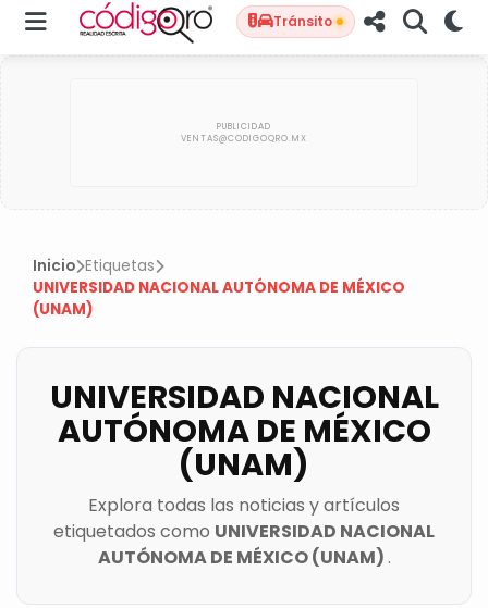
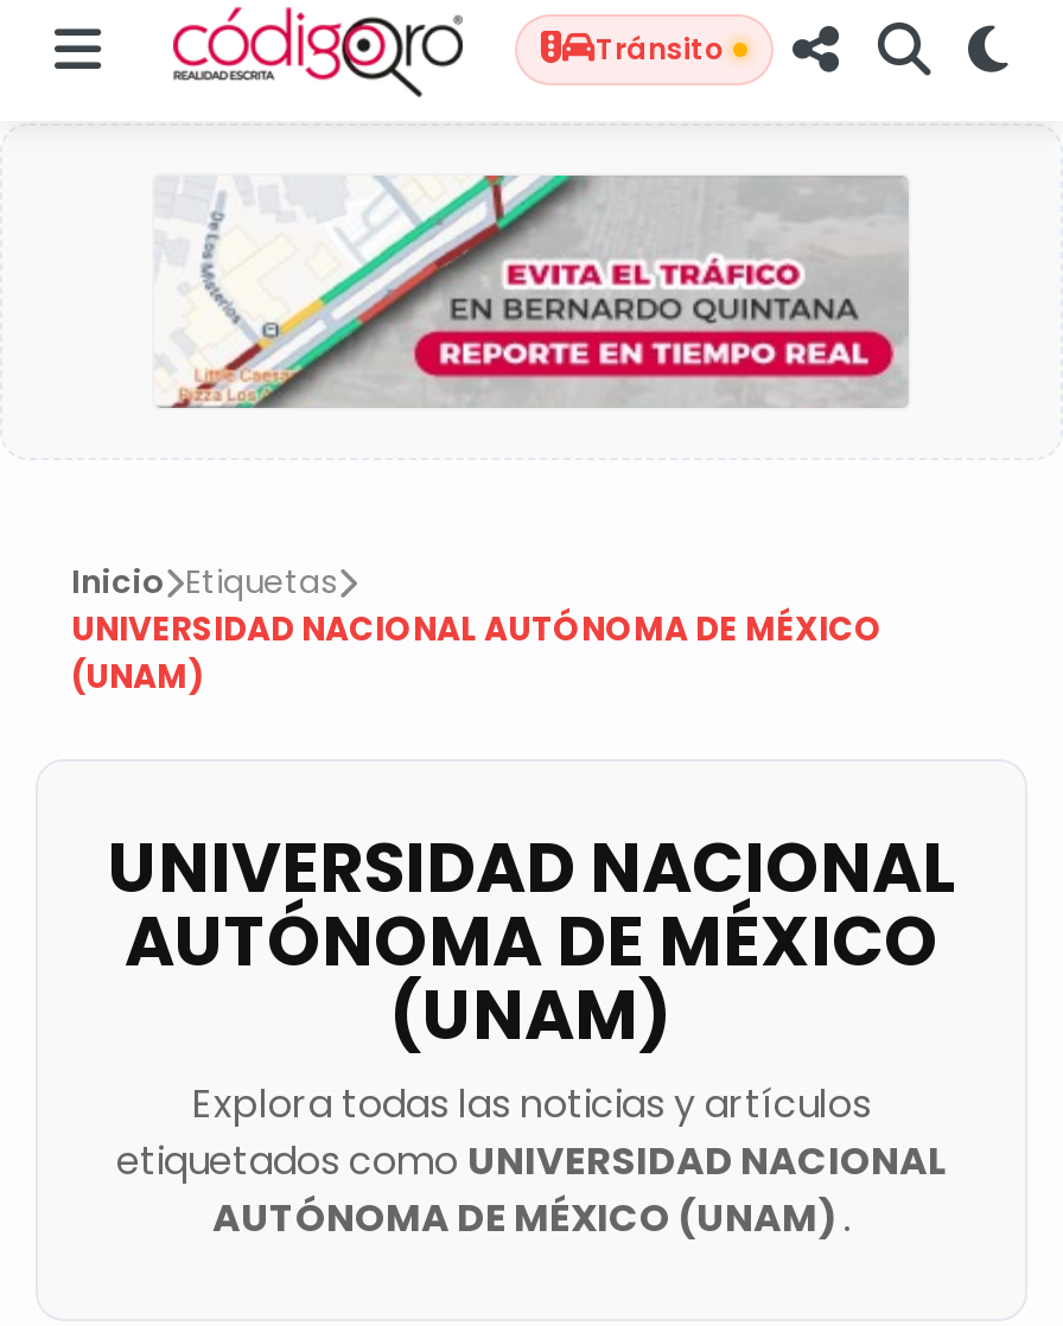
+ [image]
